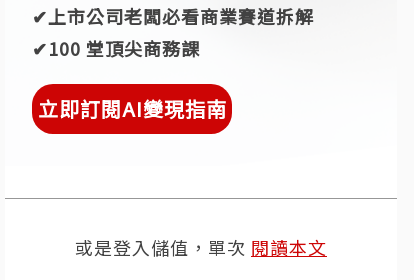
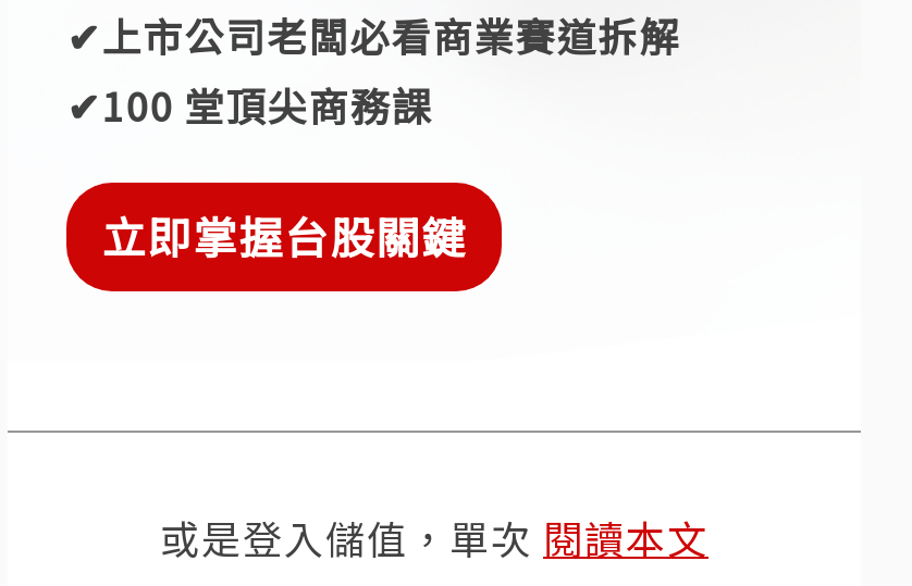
- 立即訂閱AI變現指南
+ 立即掌握台股關鍵
